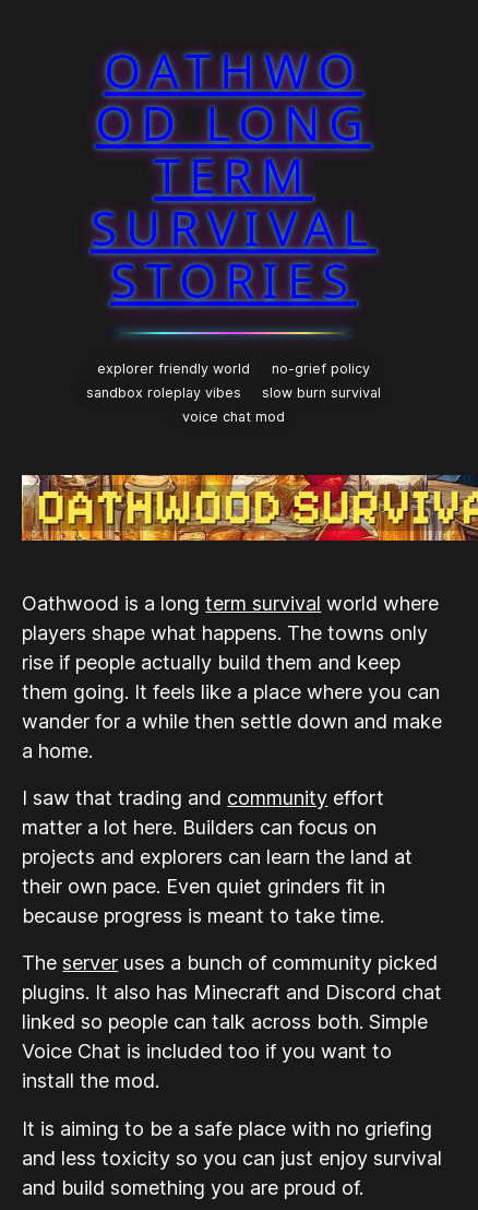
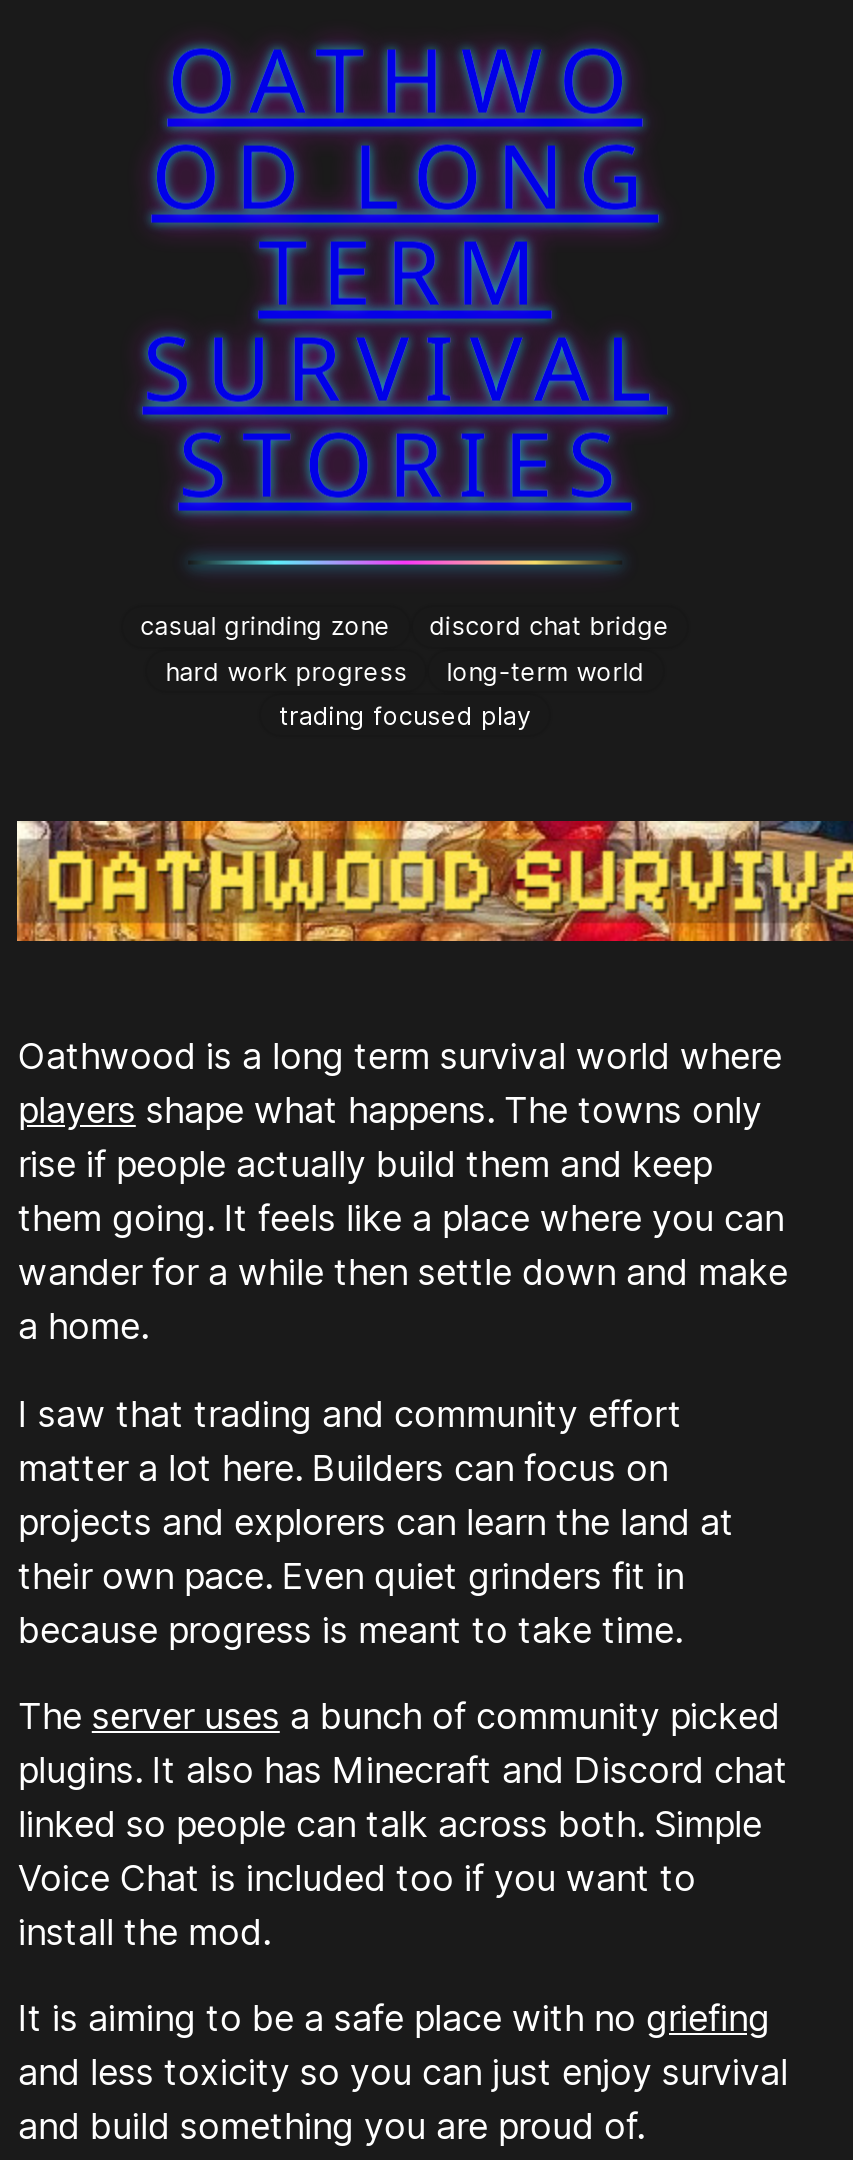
- explorer friendly world
- no-grief policy
+ casual grinding zone
+ discord chat bridge

- sandbox roleplay vibes
- slow burn survival
+ hard work progress
+ long-term world

- voice chat mod
+ trading focused play
